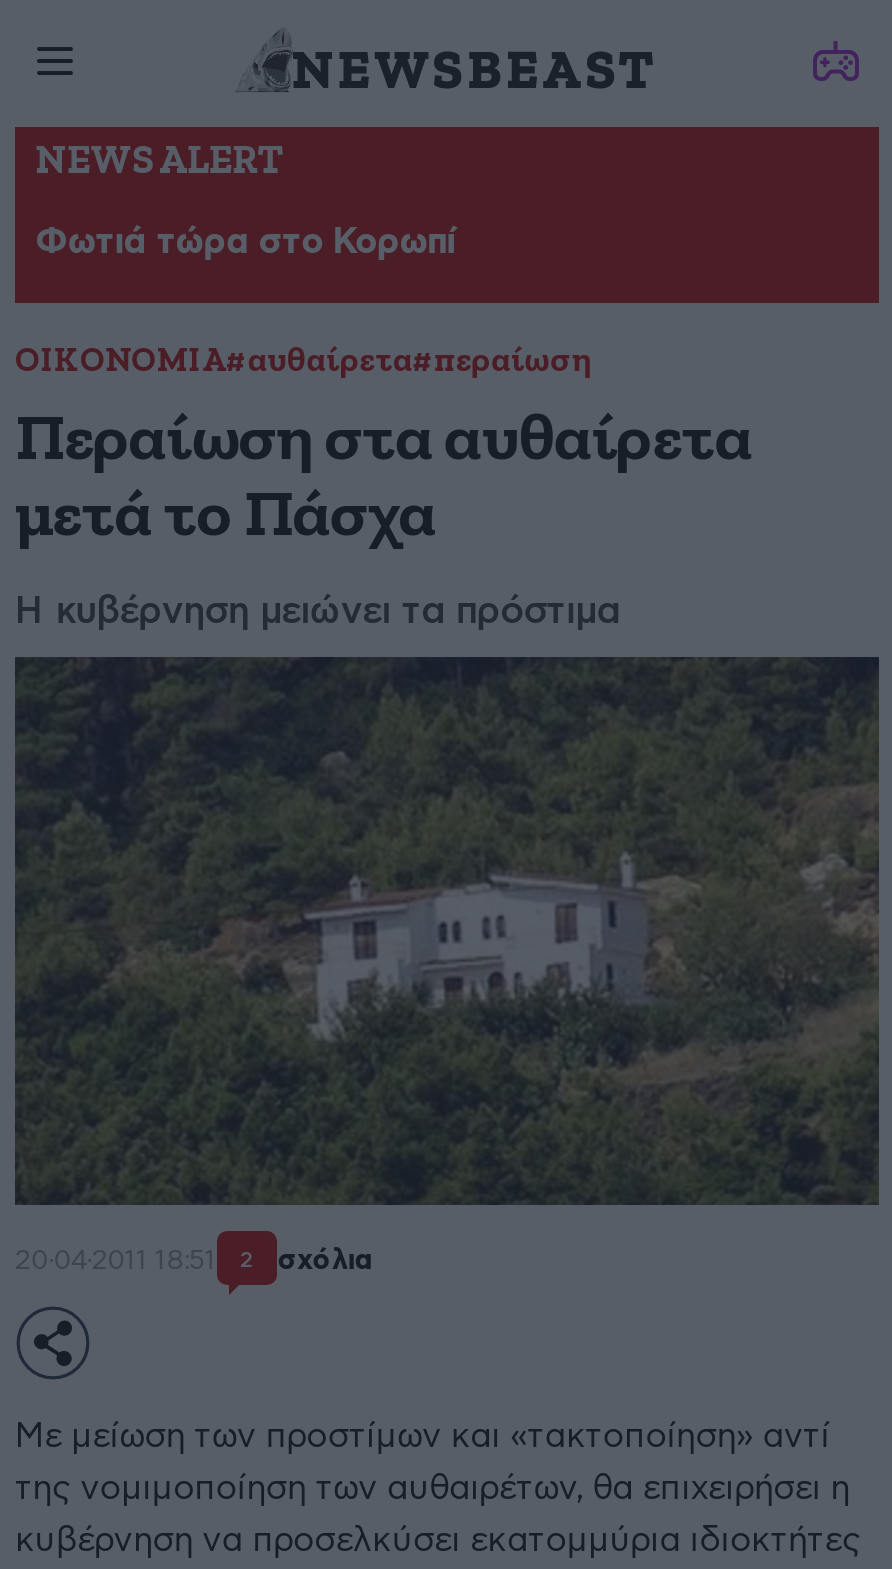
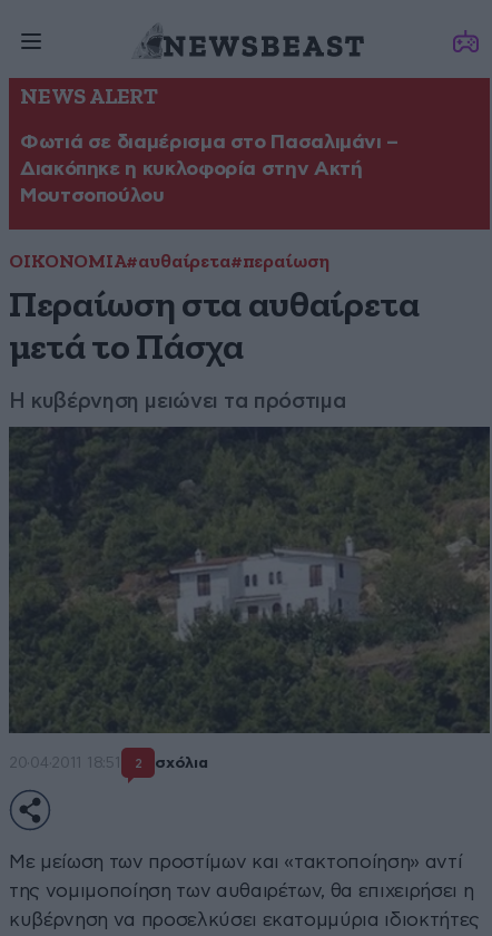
- Φωτιά τώρα στο Κορωπί
+ Φωτιά σε διαμέρισμα στο Πασαλιμάνι –
+ Διακόπηκε η κυκλοφορία στην Ακτή
+ Μουτσοπούλου
